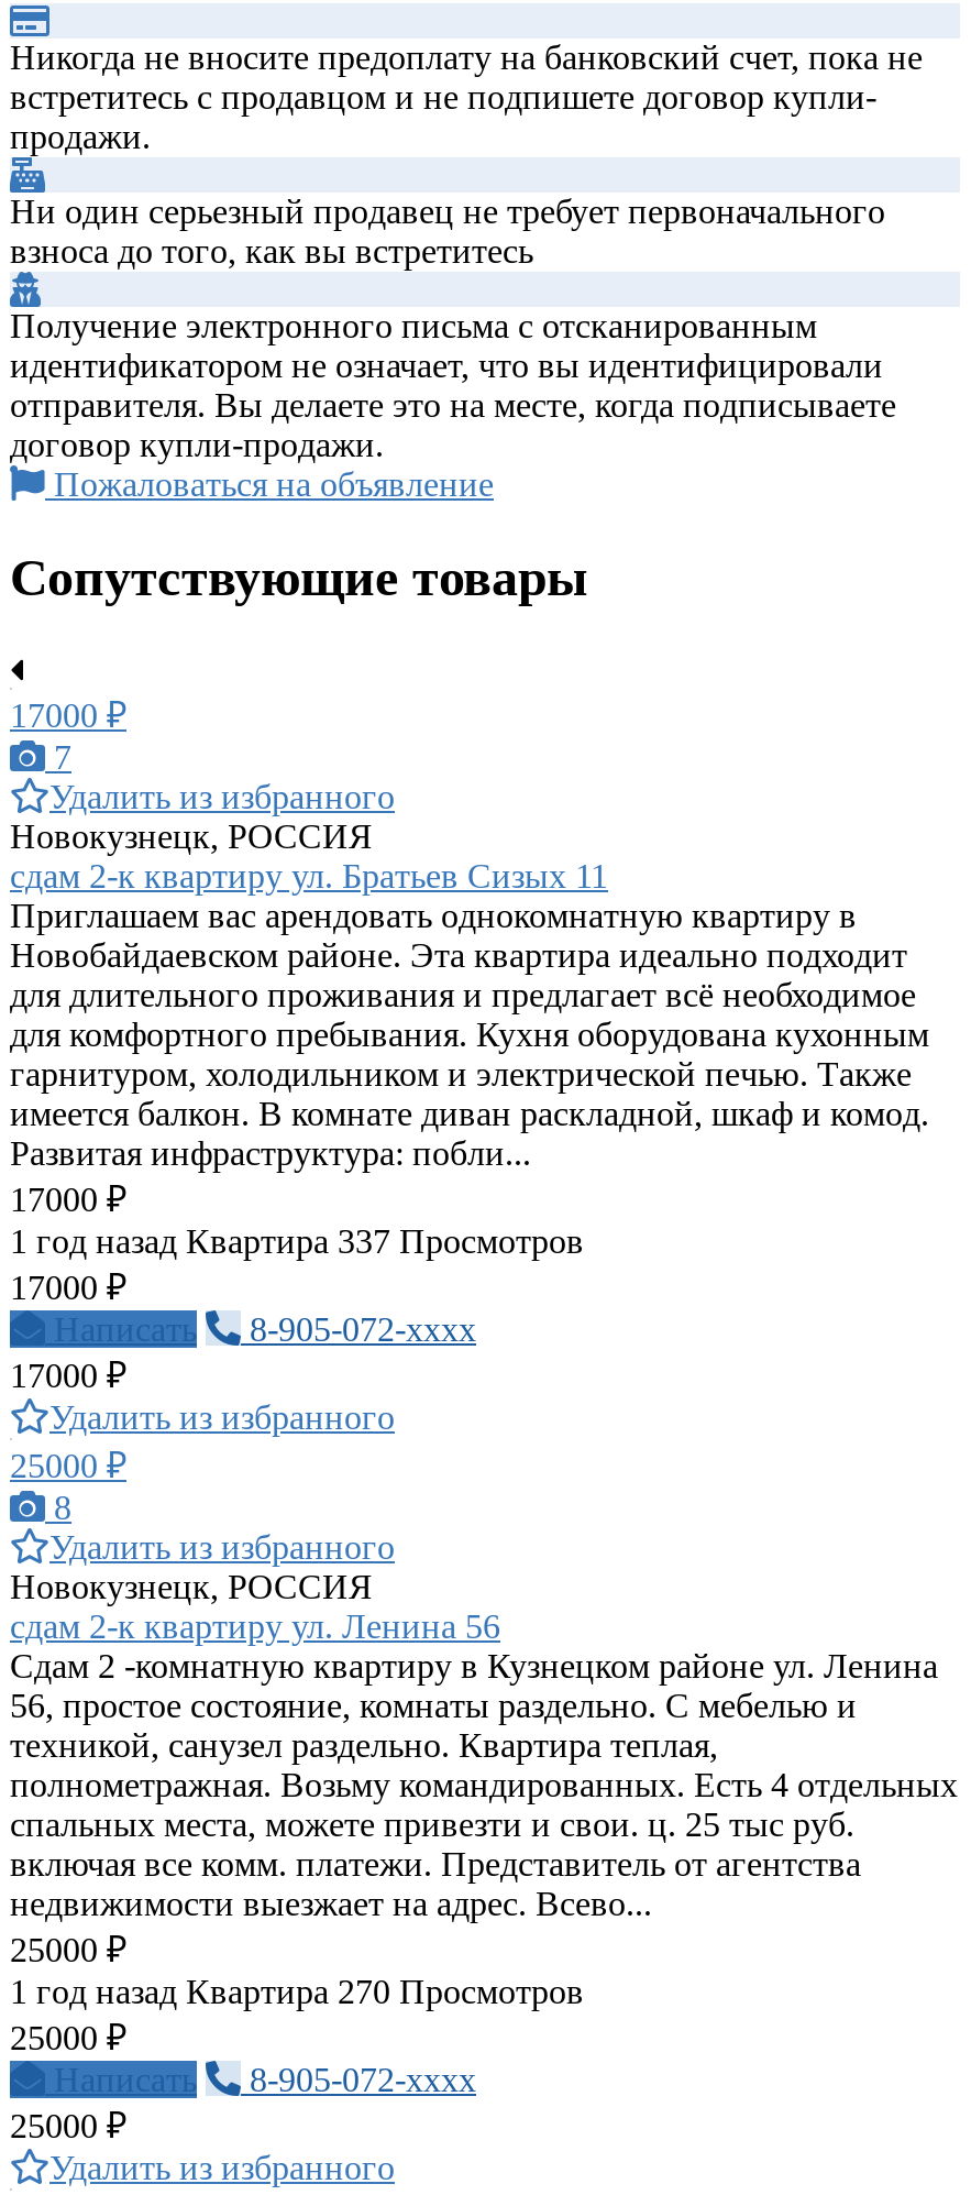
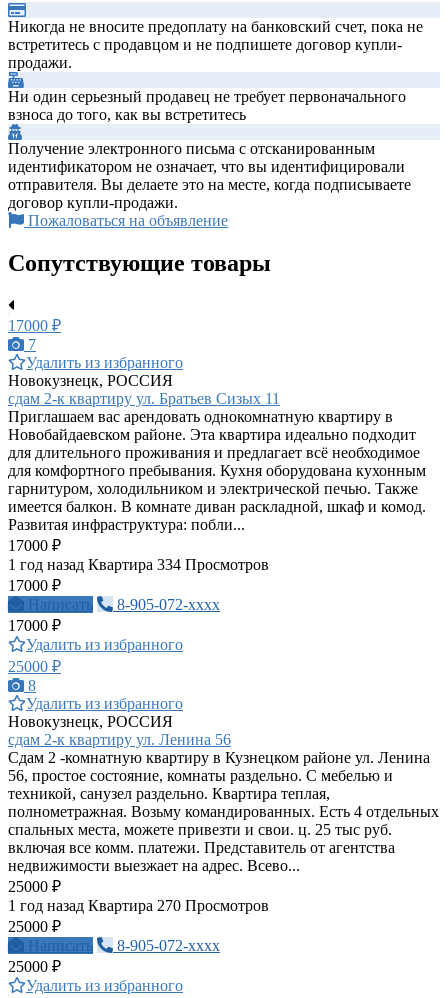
- 1 год назад Квартира 337 Просмотров
+ 1 год назад Квартира 334 Просмотров
